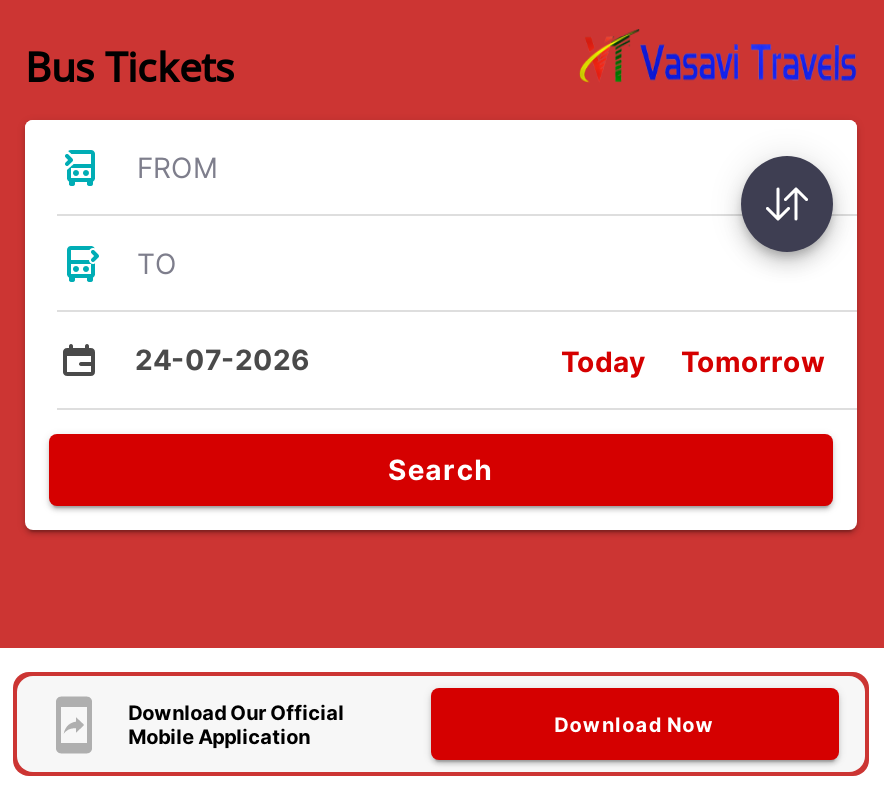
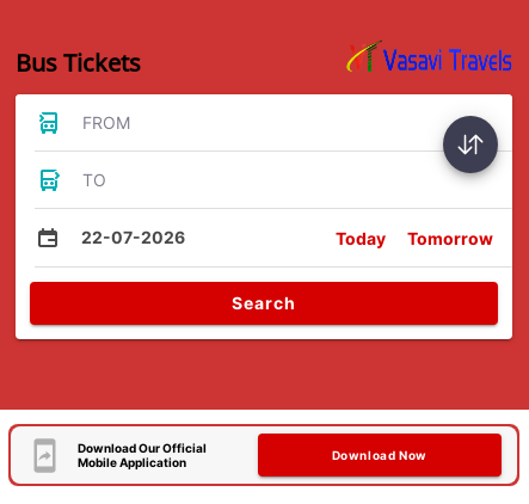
- 24-07-2026
+ 22-07-2026
